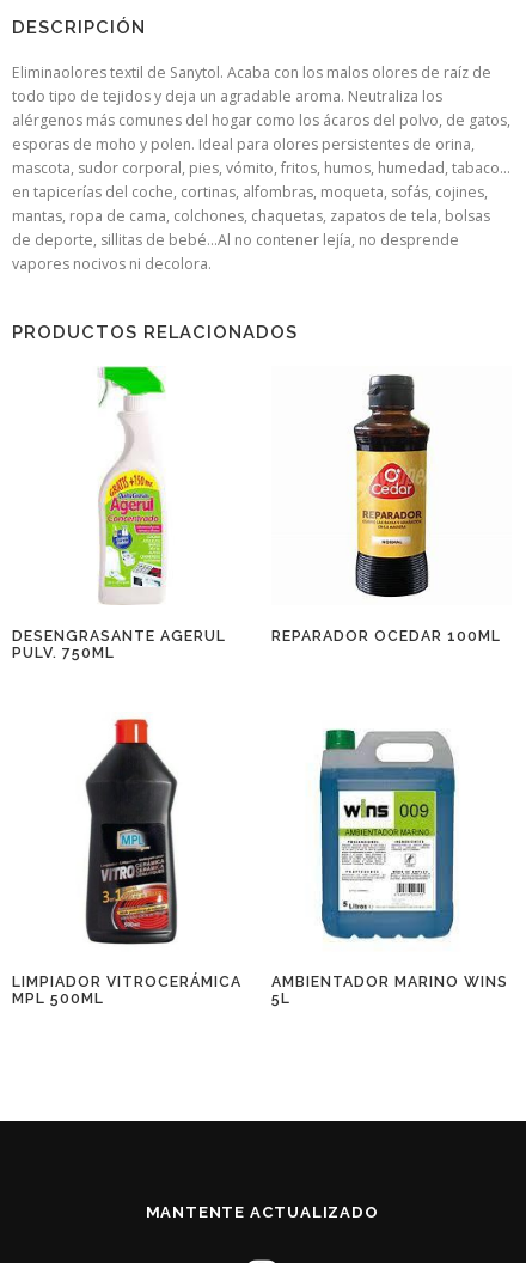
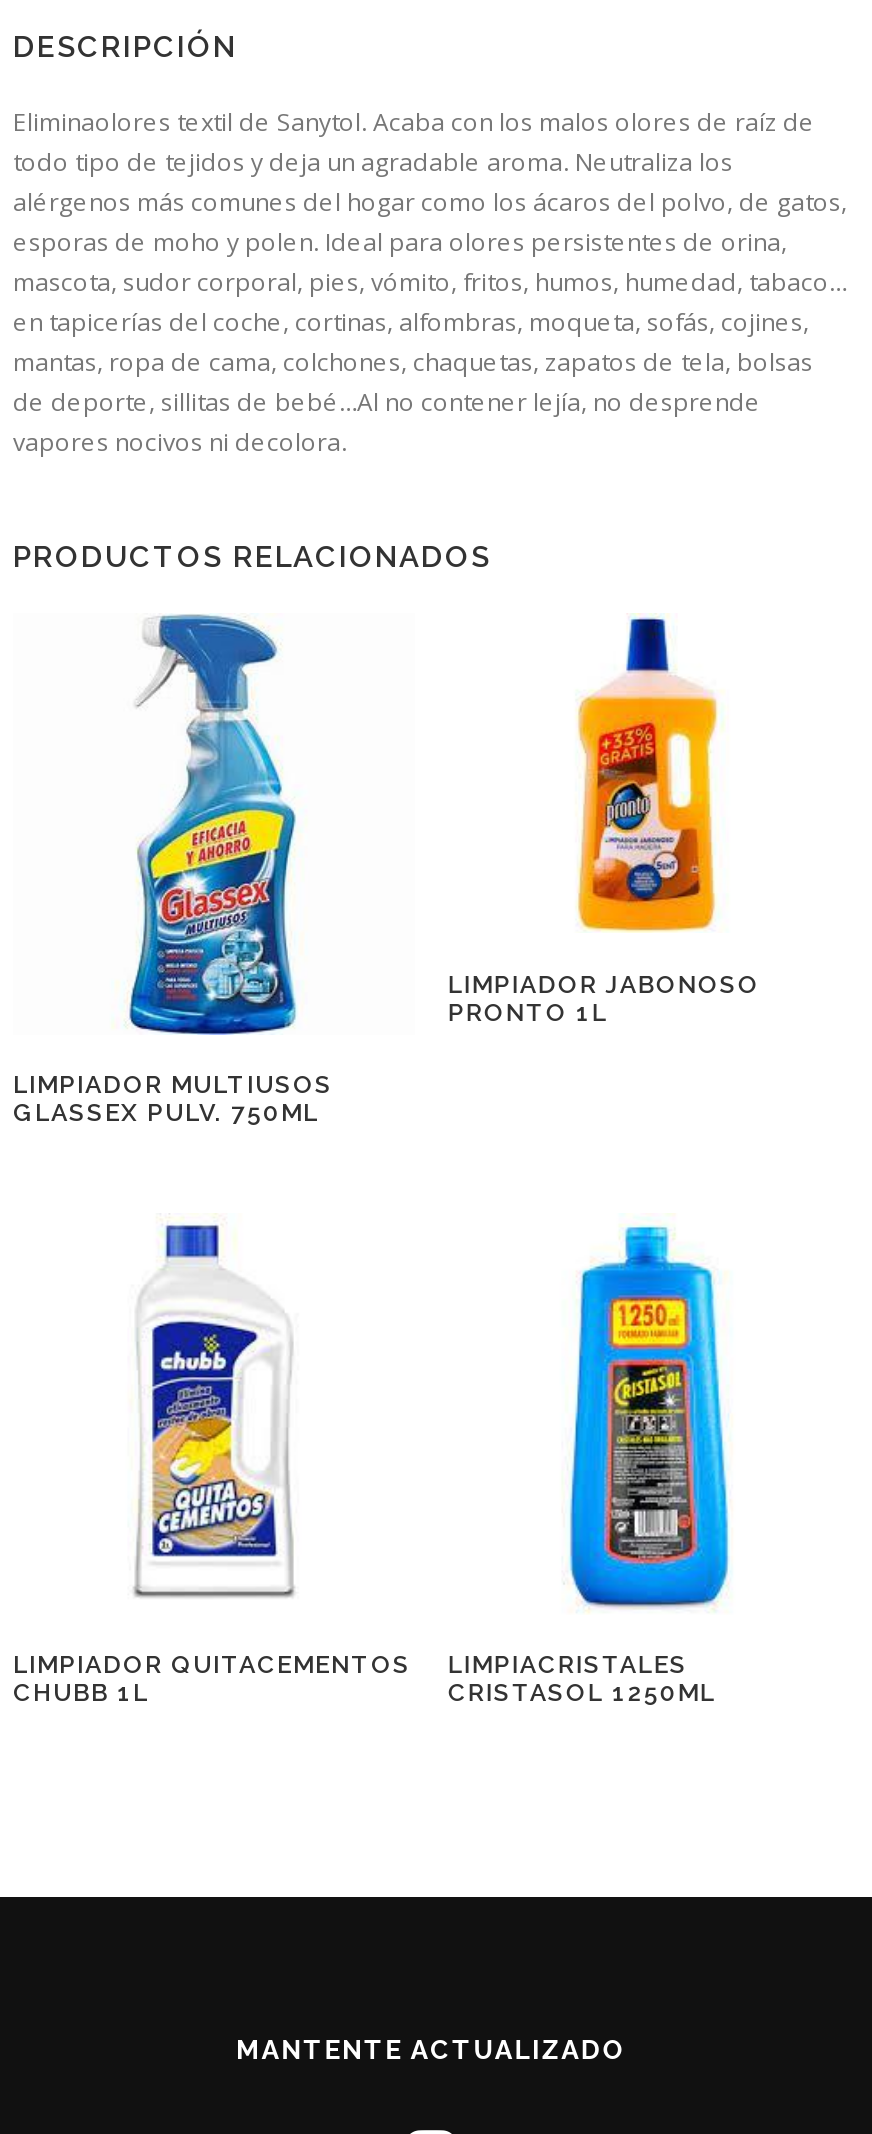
- [image]
- DESENGRASANTE AGERUL
- PULV. 750ML
+ [image]
+ LIMPIADOR MULTIUSOS
+ GLASSEX PULV. 750ML

- [image]
+ [image]

- REPARADOR OCEDAR 100ML
+ LIMPIADOR JABONOSO
+ PRONTO 1L

- [image]
- LIMPIADOR VITROCERÁMICA
- MPL 500ML
+ [image]
+ LIMPIADOR QUITACEMENTOS
+ CHUBB 1L

- [image]
- AMBIENTADOR MARINO WINS
- 5L
+ [image]
+ LIMPIACRISTALES
+ CRISTASOL 1250ML
